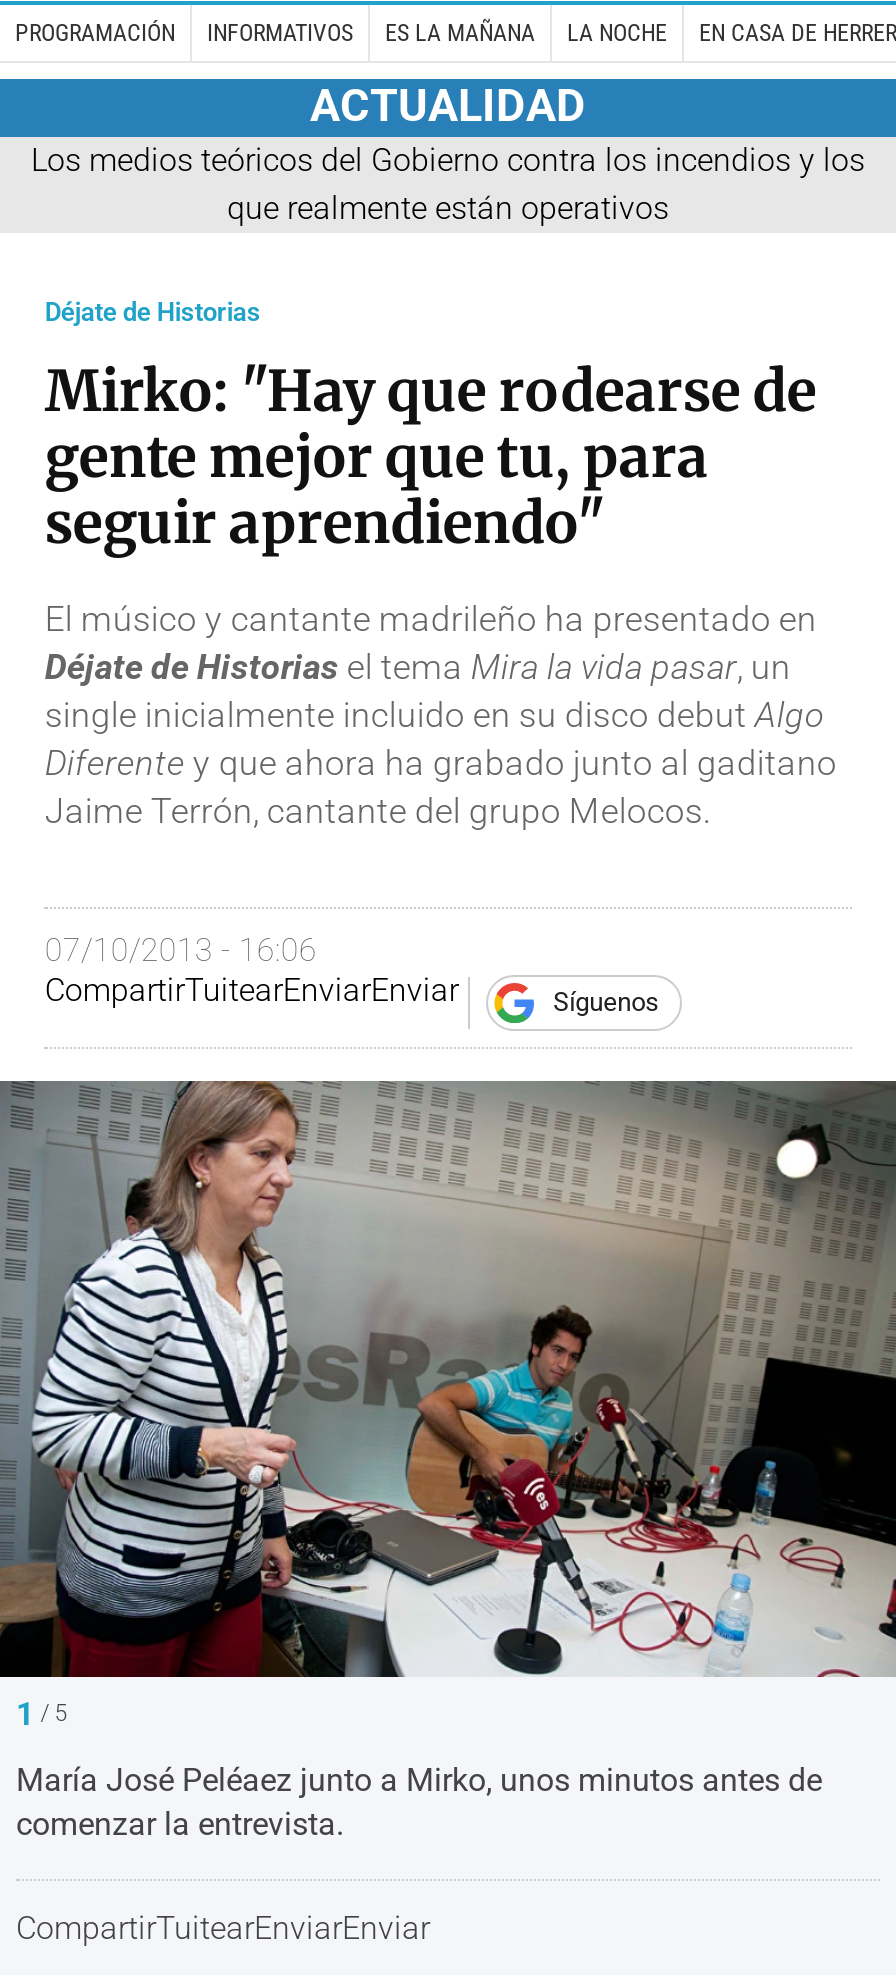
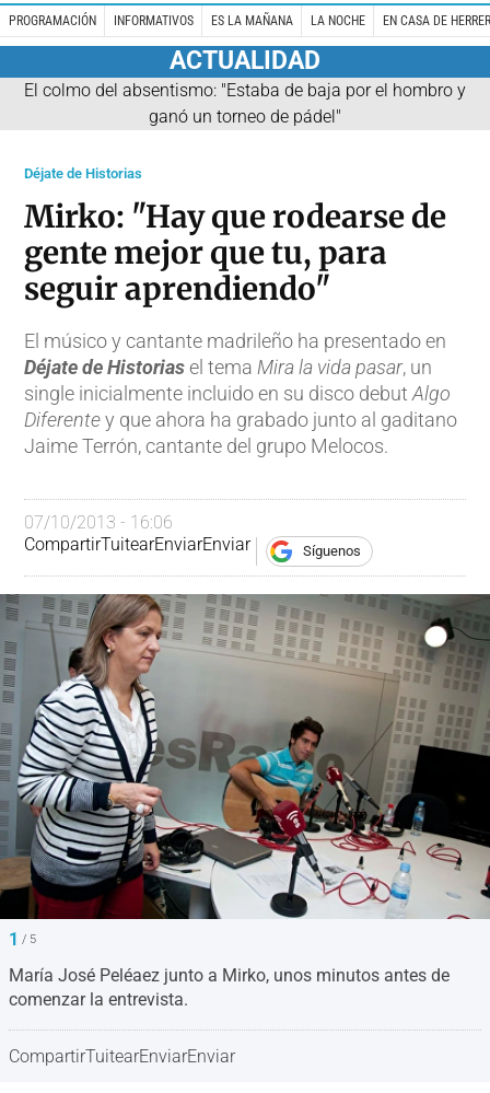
- Los medios teóricos del Gobierno contra los incendios y los
- que realmente están operativos
+ El colmo del absentismo: "Estaba de baja por el hombro y
+ ganó un torneo de pádel"
